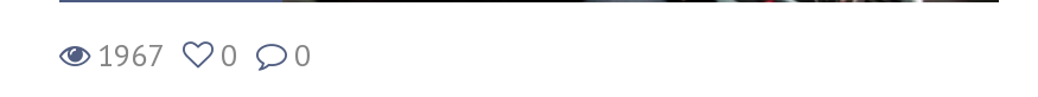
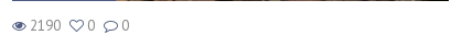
- 1967 0 0
+ 2190 0 0
